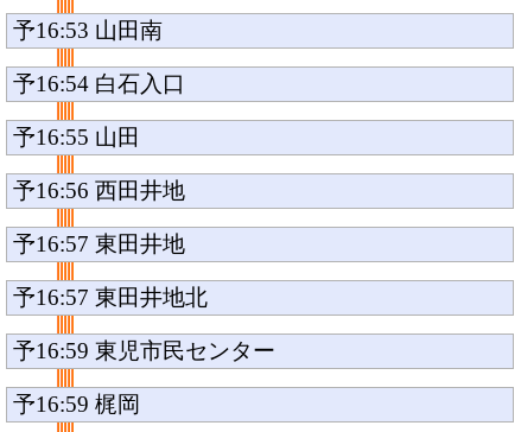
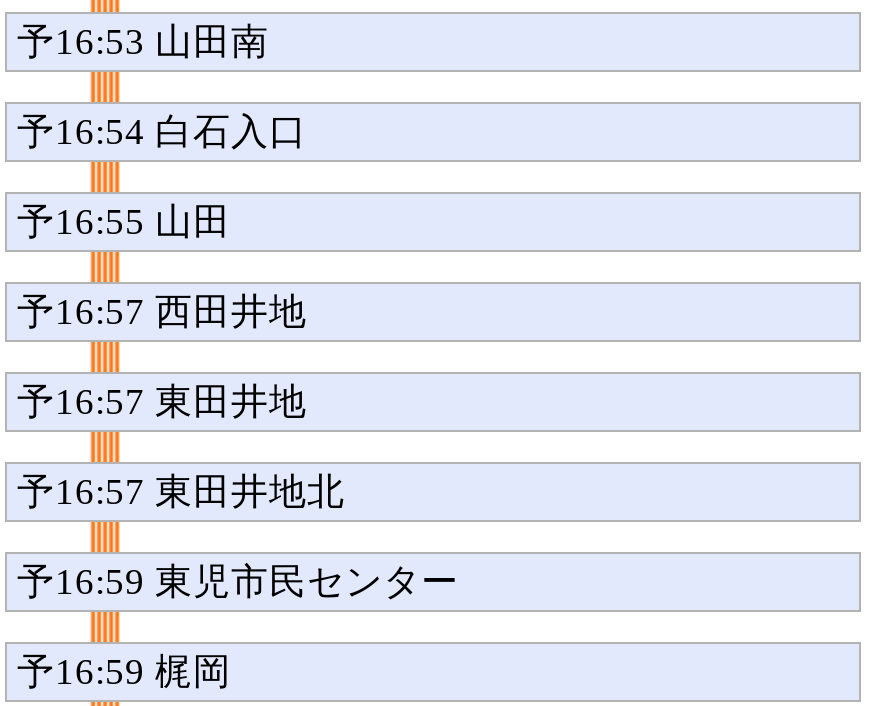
- 予16:56 西田井地
+ 予16:57 西田井地
